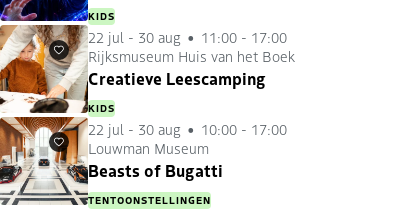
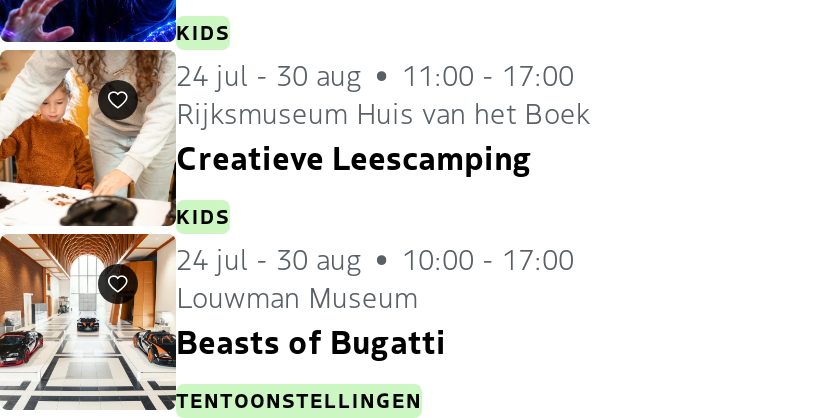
- 22 jul - 30 aug 11:00 - 17:00
+ 24 jul - 30 aug 11:00 - 17:00

- 22 jul - 30 aug 10:00 - 17:00
+ 24 jul - 30 aug 10:00 - 17:00
